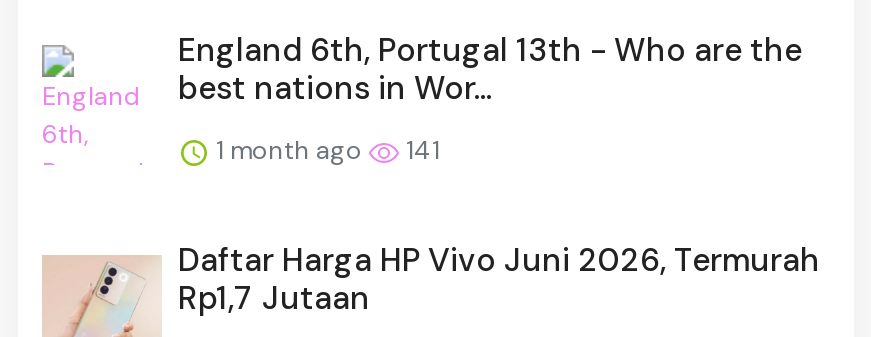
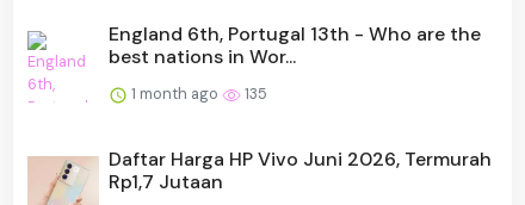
- 1 month ago 141
+ 1 month ago 135
